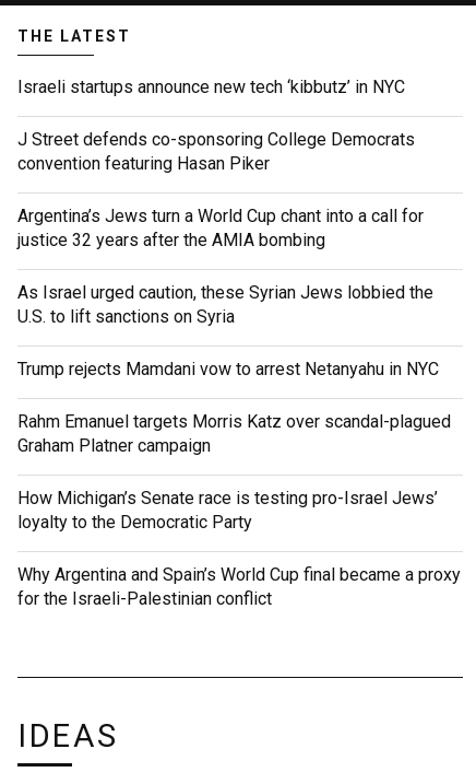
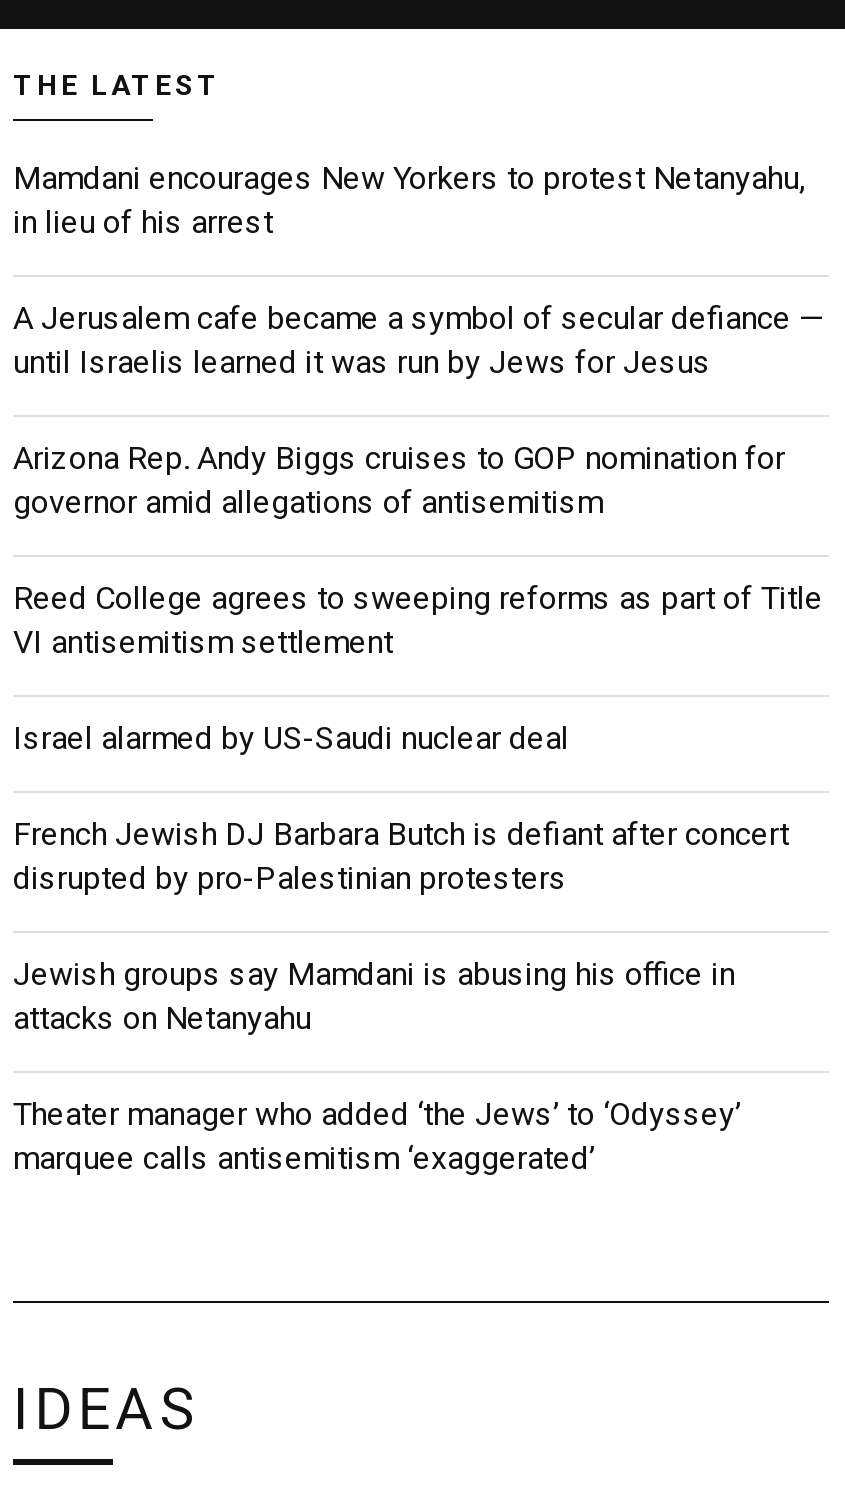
- Israeli startups announce new tech ‘kibbutz’ in NYC
+ Mamdani encourages New Yorkers to protest Netanyahu,
+ in lieu of his arrest

- J Street defends co-sponsoring College Democrats
- convention featuring Hasan Piker
+ A Jerusalem cafe became a symbol of secular defiance —
+ until Israelis learned it was run by Jews for Jesus

- Argentina’s Jews turn a World Cup chant into a call for
- justice 32 years after the AMIA bombing
+ Arizona Rep. Andy Biggs cruises to GOP nomination for
+ governor amid allegations of antisemitism

- As Israel urged caution, these Syrian Jews lobbied the
- U.S. to lift sanctions on Syria
+ Reed College agrees to sweeping reforms as part of Title
+ VI antisemitism settlement

- Trump rejects Mamdani vow to arrest Netanyahu in NYC
+ Israel alarmed by US-Saudi nuclear deal

- Rahm Emanuel targets Morris Katz over scandal-plagued
- Graham Platner campaign
+ French Jewish DJ Barbara Butch is defiant after concert
+ disrupted by pro-Palestinian protesters

- How Michigan’s Senate race is testing pro-Israel Jews’
- loyalty to the Democratic Party
+ Jewish groups say Mamdani is abusing his office in
+ attacks on Netanyahu

- Why Argentina and Spain’s World Cup final became a proxy
- for the Israeli-Palestinian conflict
+ Theater manager who added ‘the Jews’ to ‘Odyssey’
+ marquee calls antisemitism ‘exaggerated’
